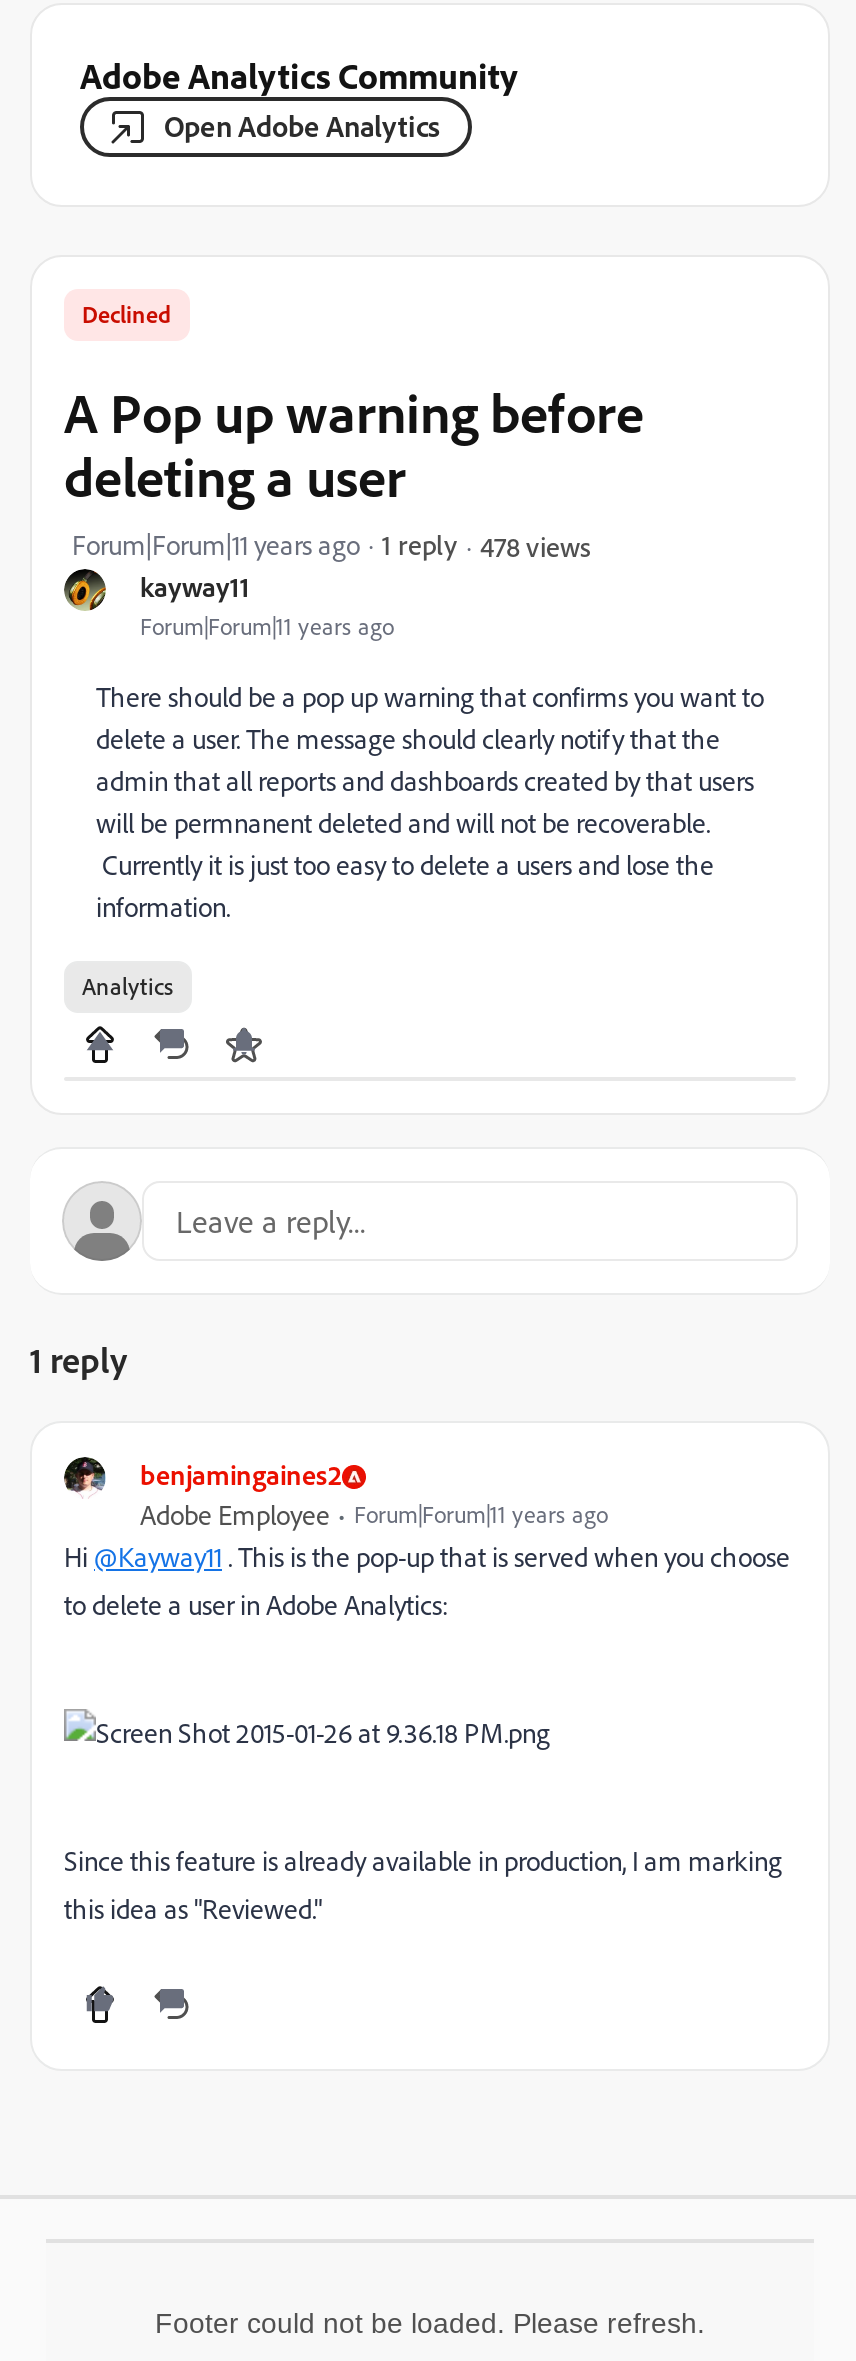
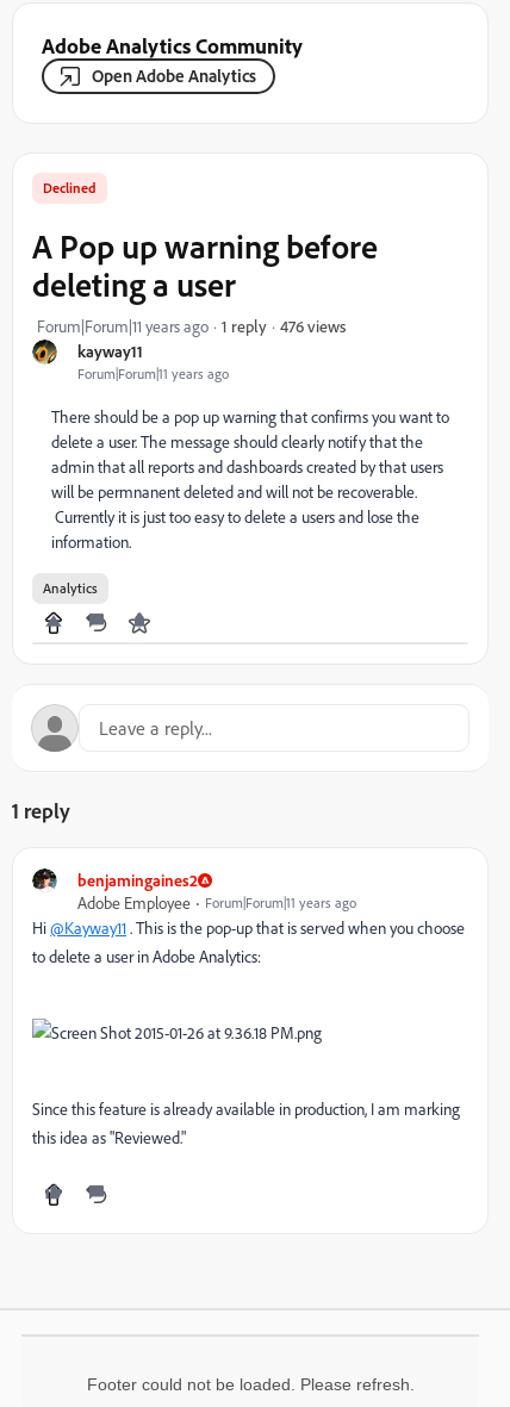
- 478 views
+ 476 views
